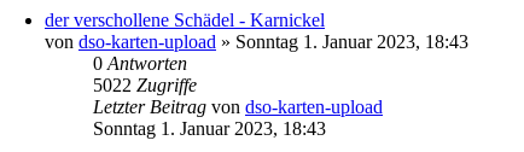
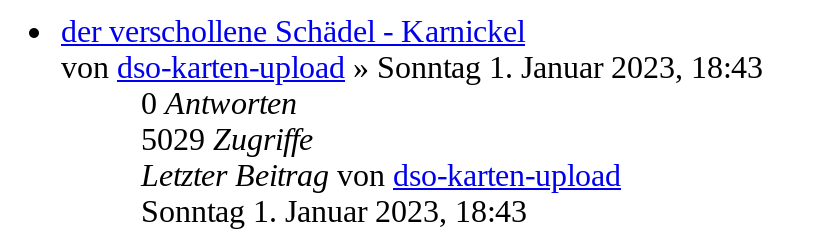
- 5022 Zugriffe
+ 5029 Zugriffe
